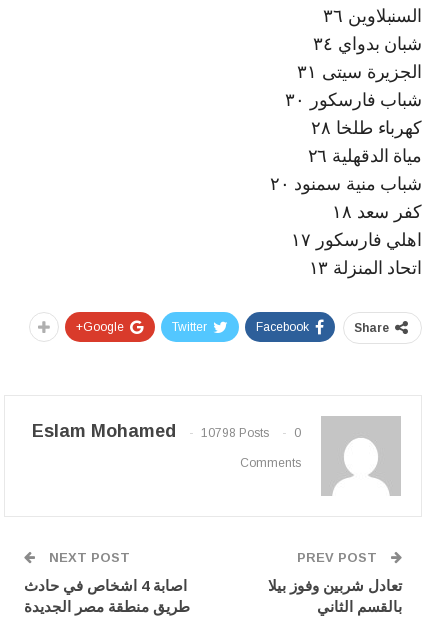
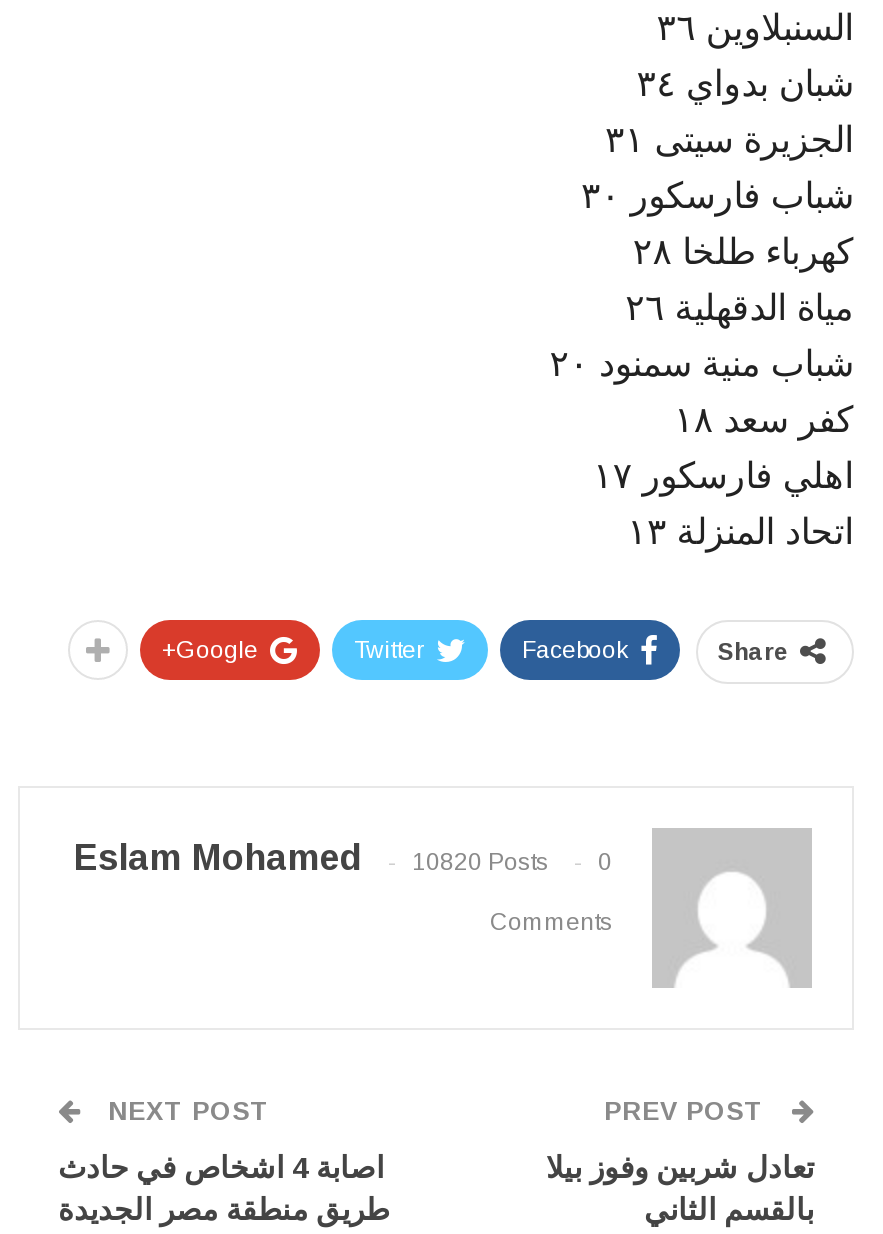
- Eslam Mohamed 10798 Posts 0
+ Eslam Mohamed 10820 Posts 0
